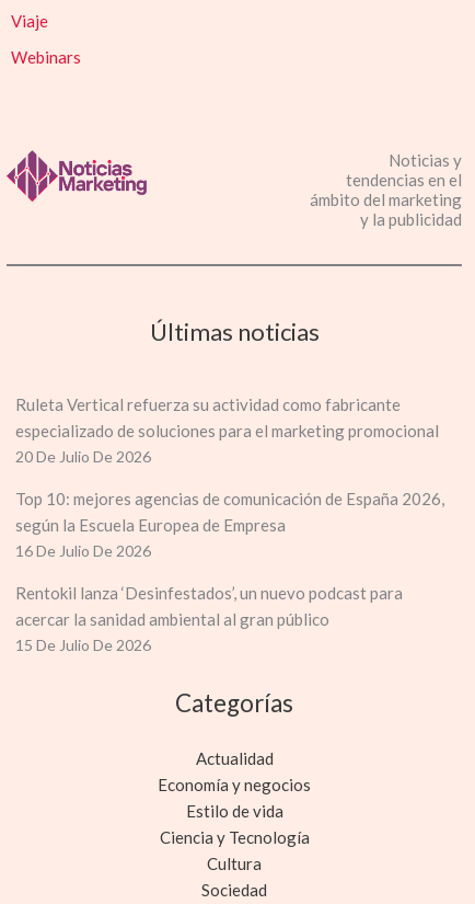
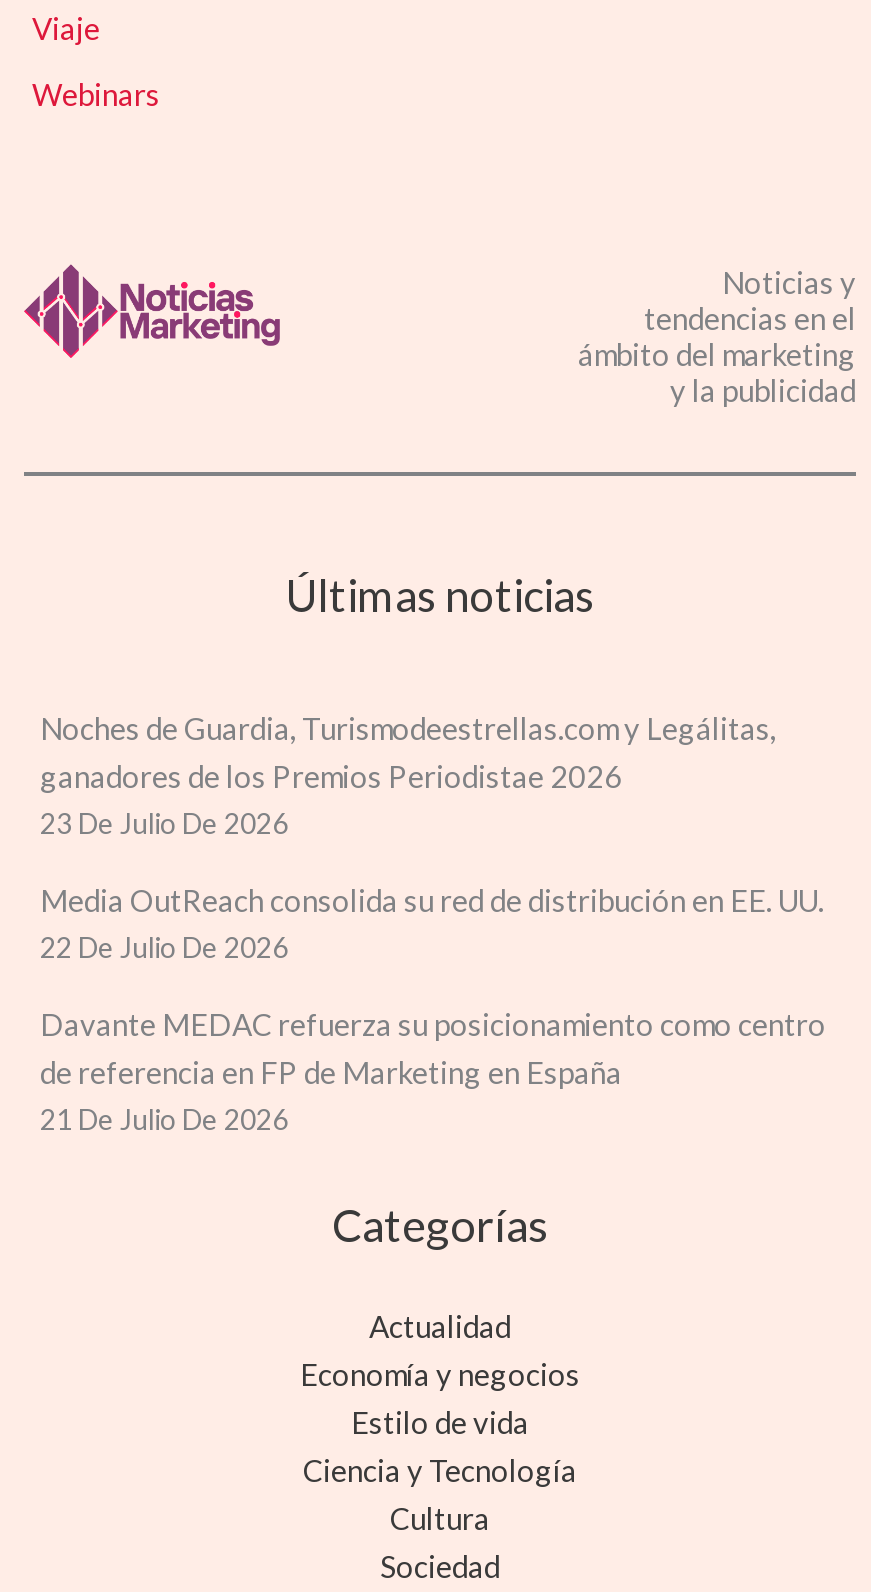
- Ruleta Vertical refuerza su actividad como fabricante
- especializado de soluciones para el marketing promocional
- 20 De Julio De 2026
+ Noches de Guardia, Turismodeestrellas.com y Legálitas,
+ ganadores de los Premios Periodistae 2026
+ 23 De Julio De 2026

- Top 10: mejores agencias de comunicación de España 2026,
- según la Escuela Europea de Empresa
- 16 De Julio De 2026
+ Media OutReach consolida su red de distribución en EE. UU.
+ 22 De Julio De 2026

- Rentokil lanza ‘Desinfestados’, un nuevo podcast para
- acercar la sanidad ambiental al gran público
- 15 De Julio De 2026
+ Davante MEDAC refuerza su posicionamiento como centro
+ de referencia en FP de Marketing en España
+ 21 De Julio De 2026
